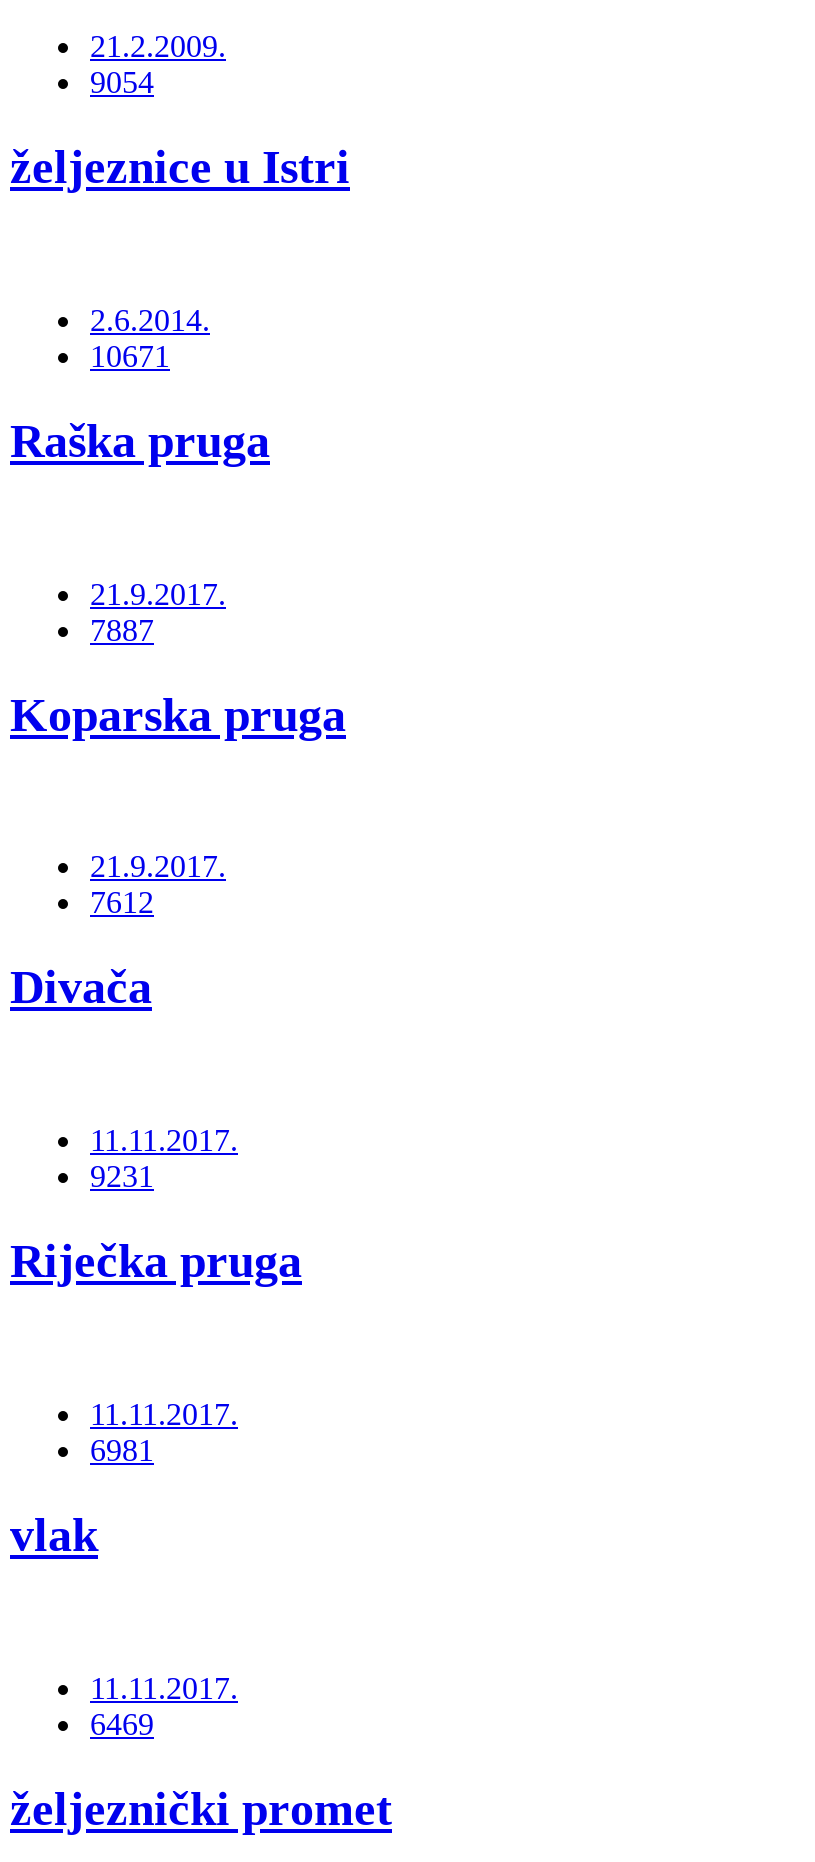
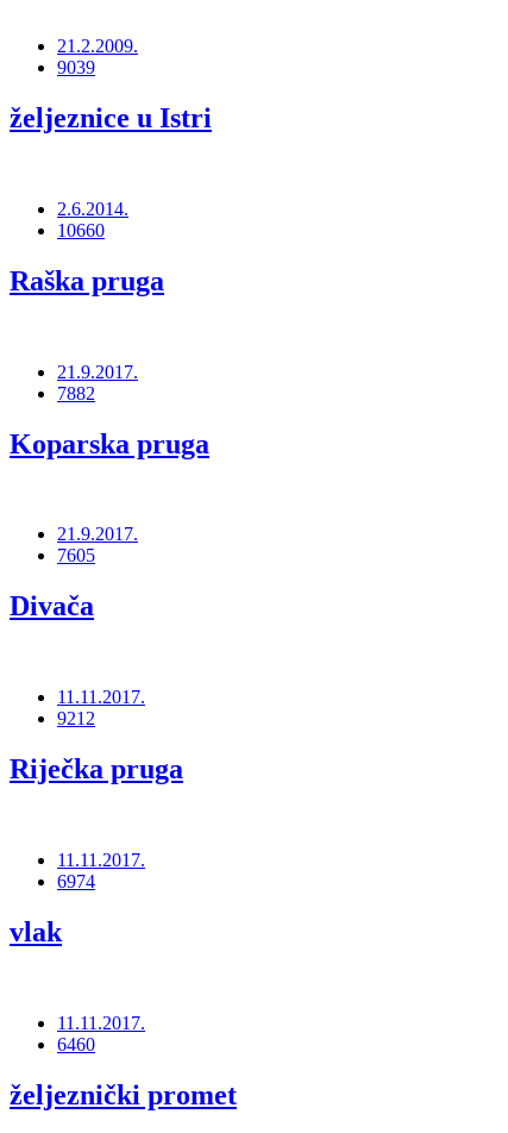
- 9054
+ 9039

- 10671
+ 10660

- 7887
+ 7882

- 7612
+ 7605

- 9231
+ 9212

- 6981
+ 6974

- 6469
+ 6460
